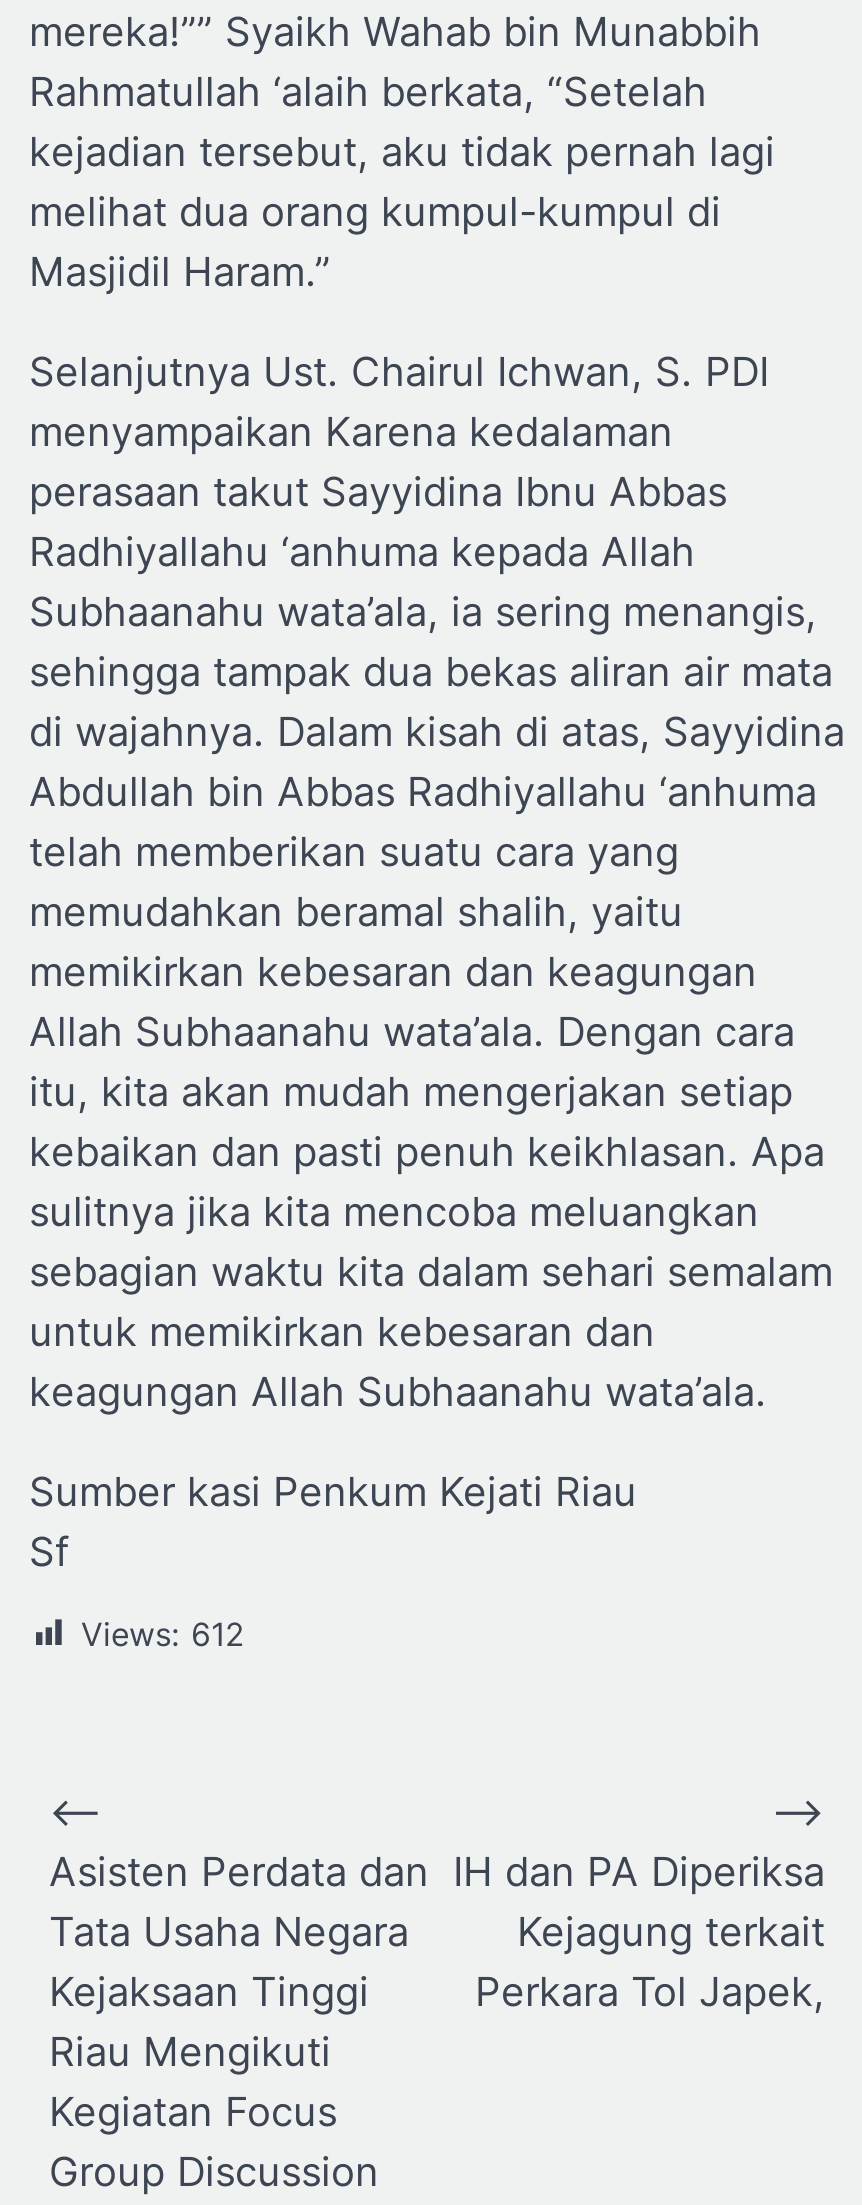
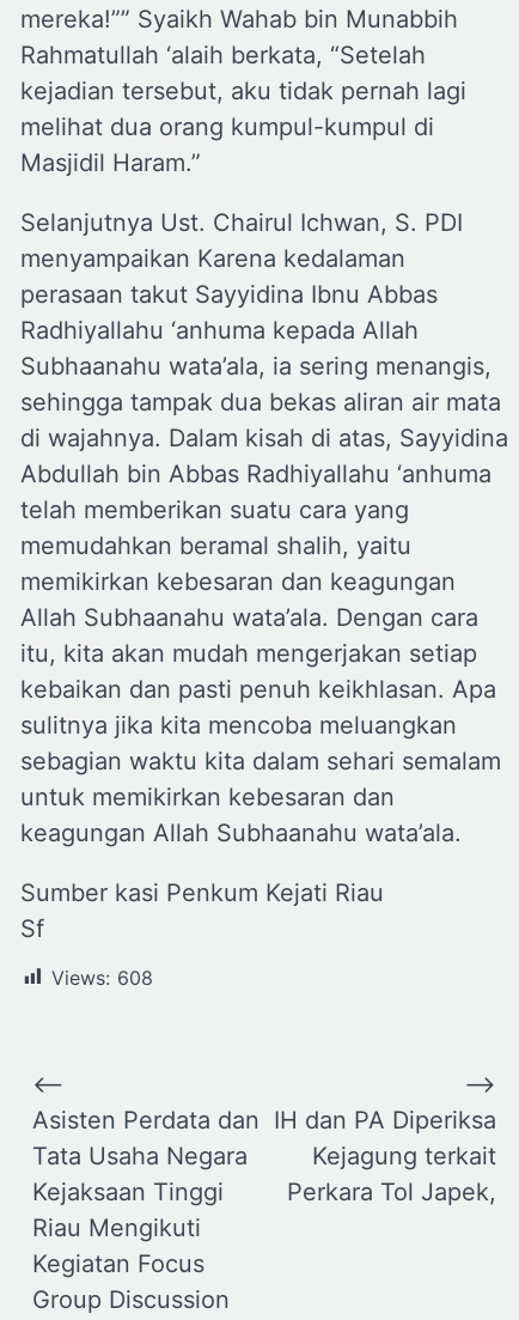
- Views: 612
+ Views: 608
